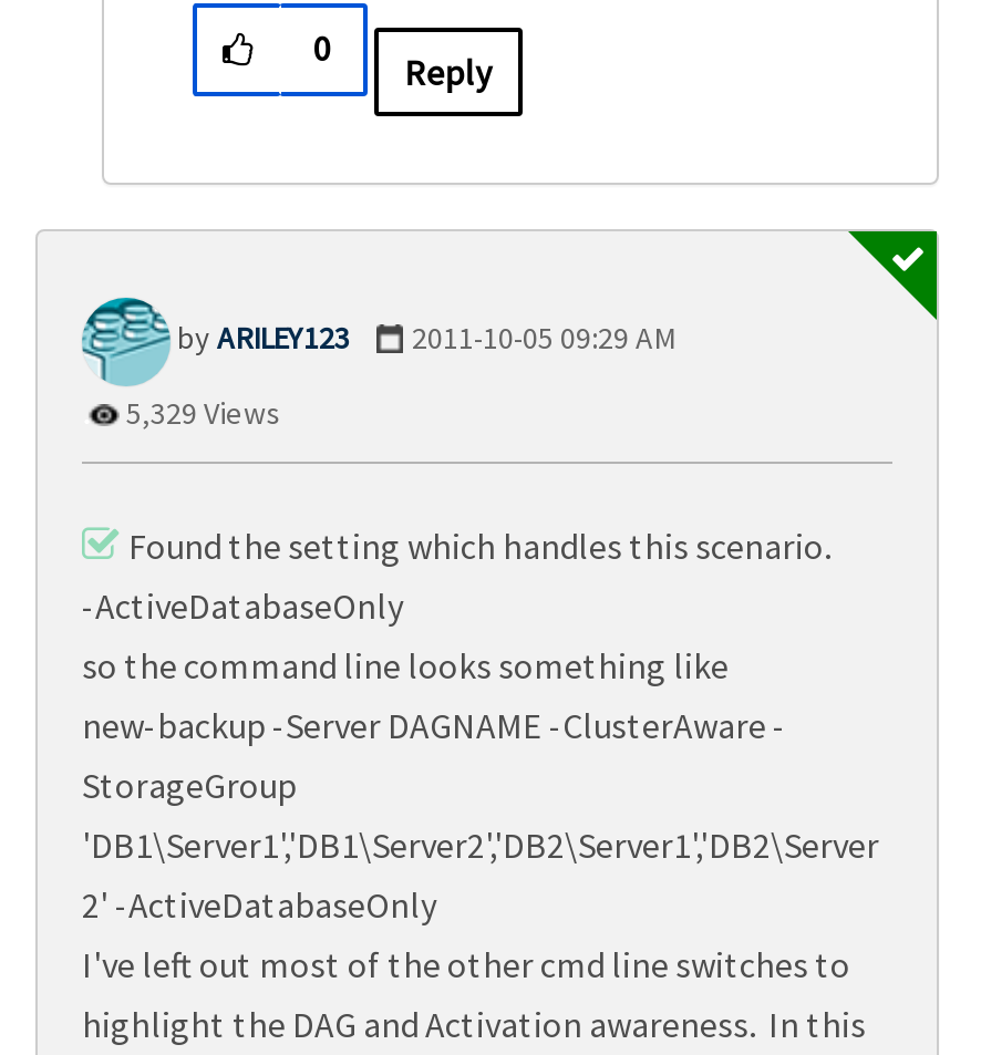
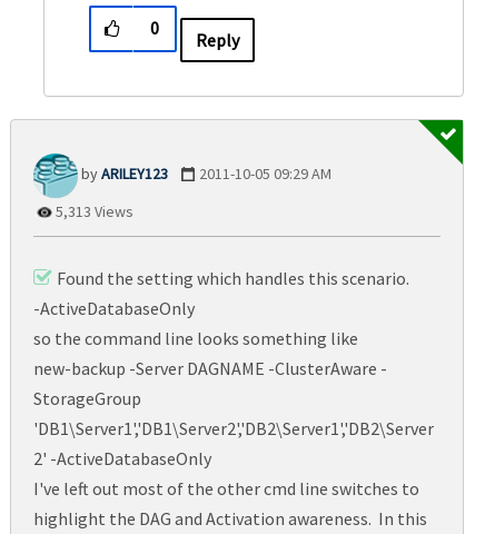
- 5,329 Views
+ 5,313 Views
